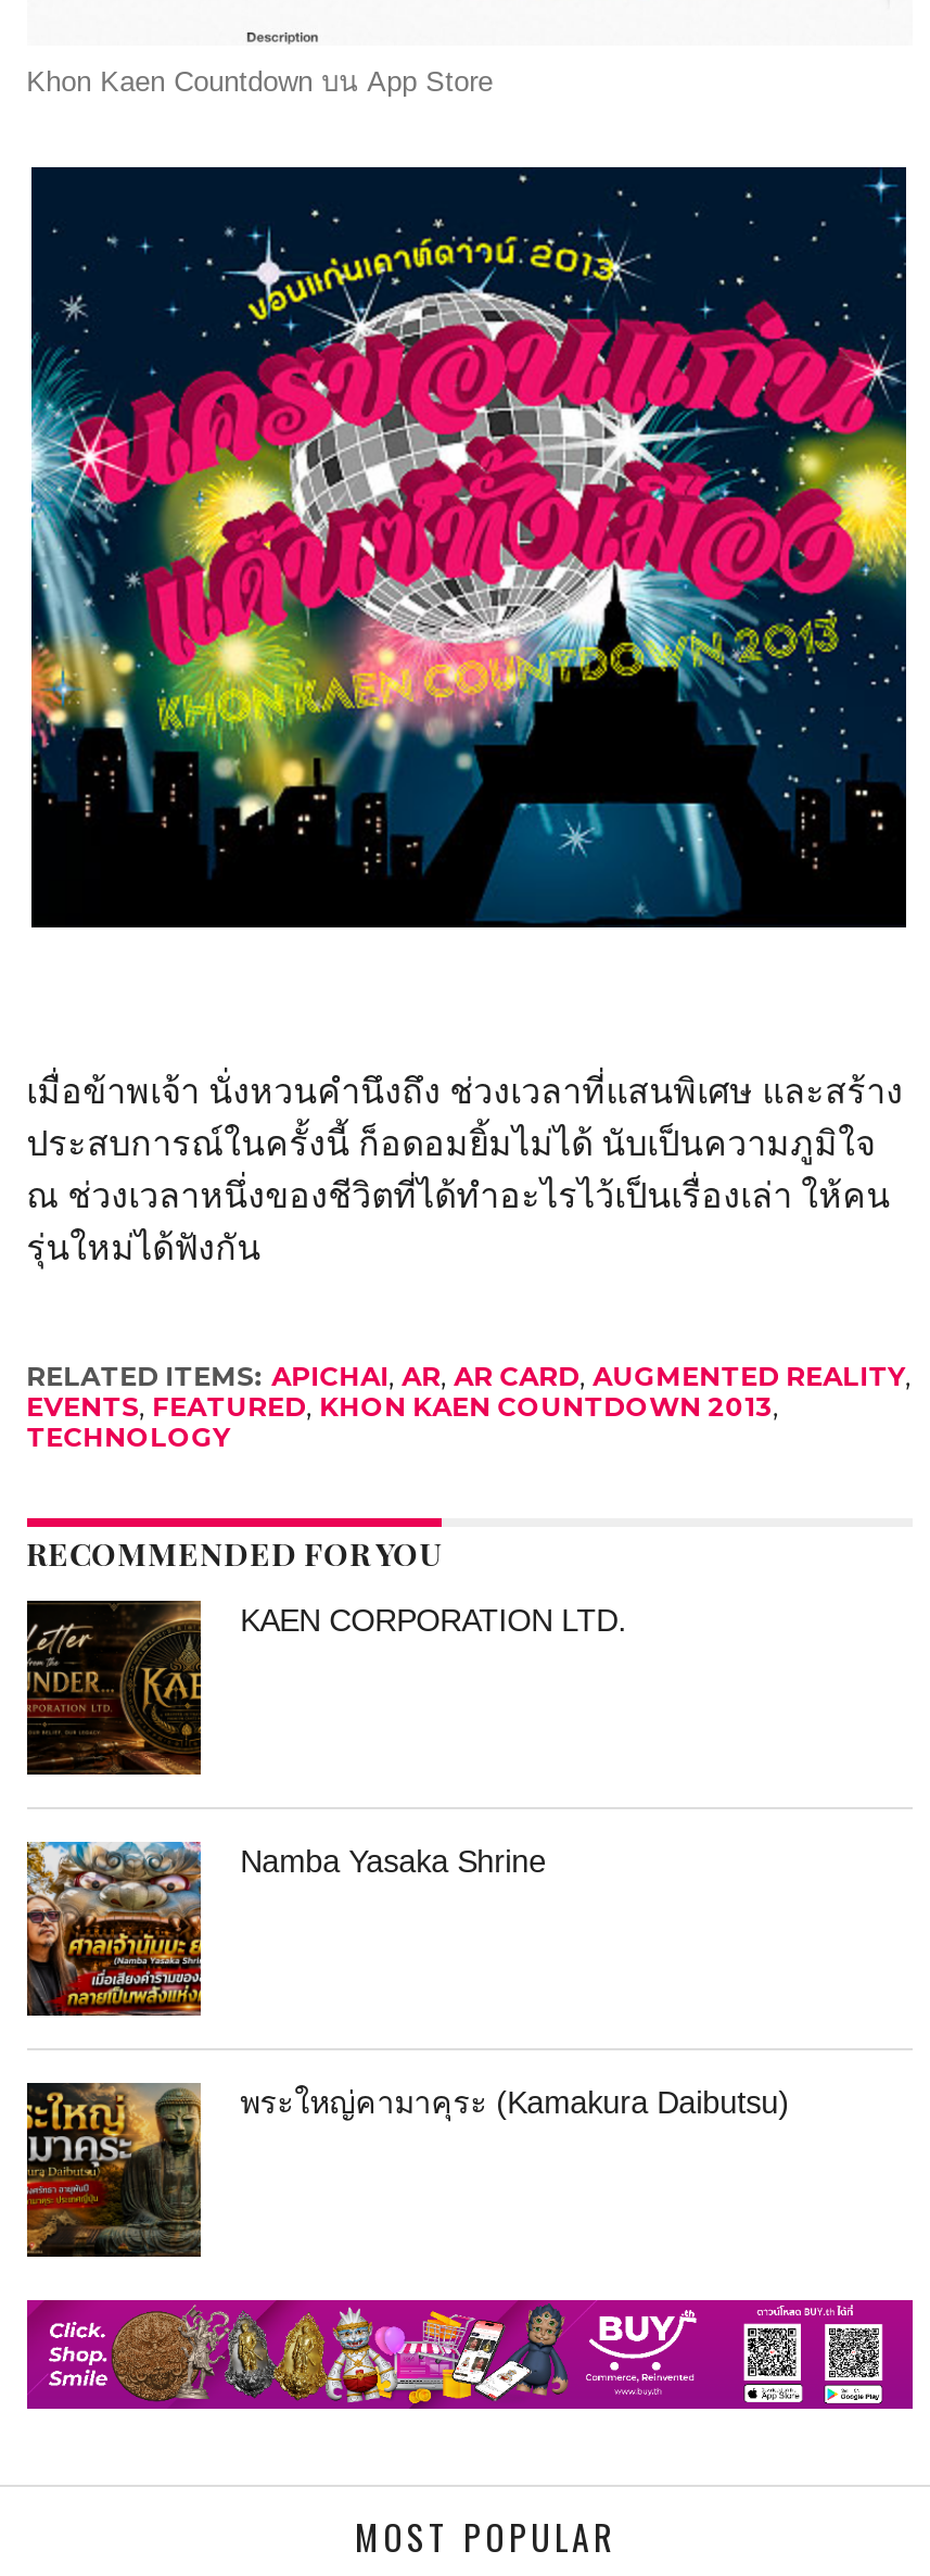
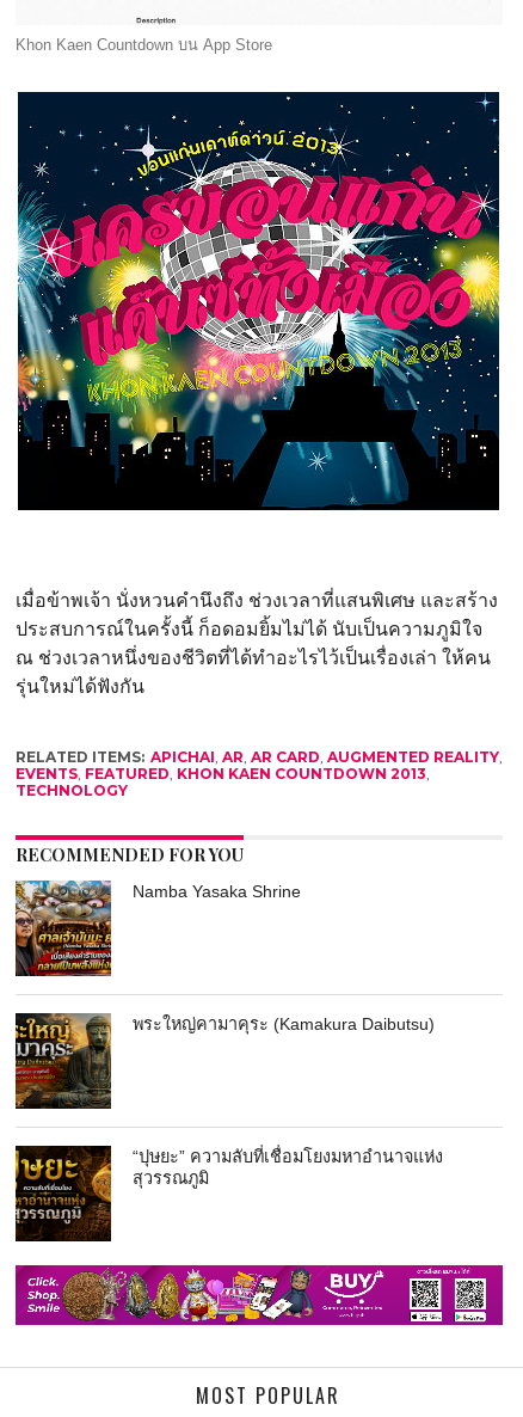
- [image]
- KAEN CORPORATION LTD.

moved up: [image] | Namba Yasaka Shrine | พระใหญ่คามาคุระ (Kamakura Daibutsu)

moved up: [image]

+ [image]
+ “ปุษยะ” ความลับที่เชื่อมโยงมหาอำนาจแห่ง
+ สุวรรณภูมิ
